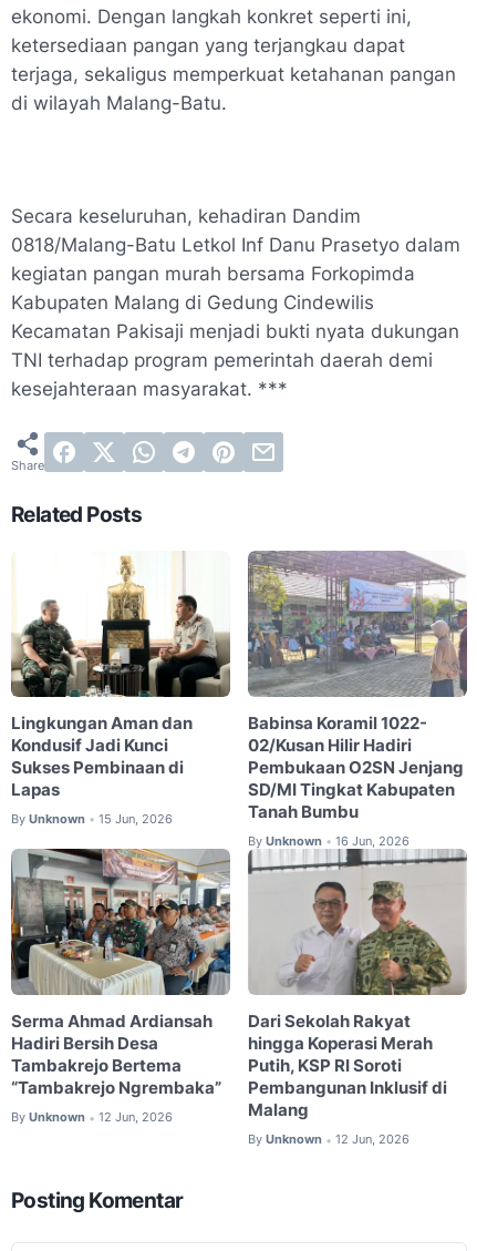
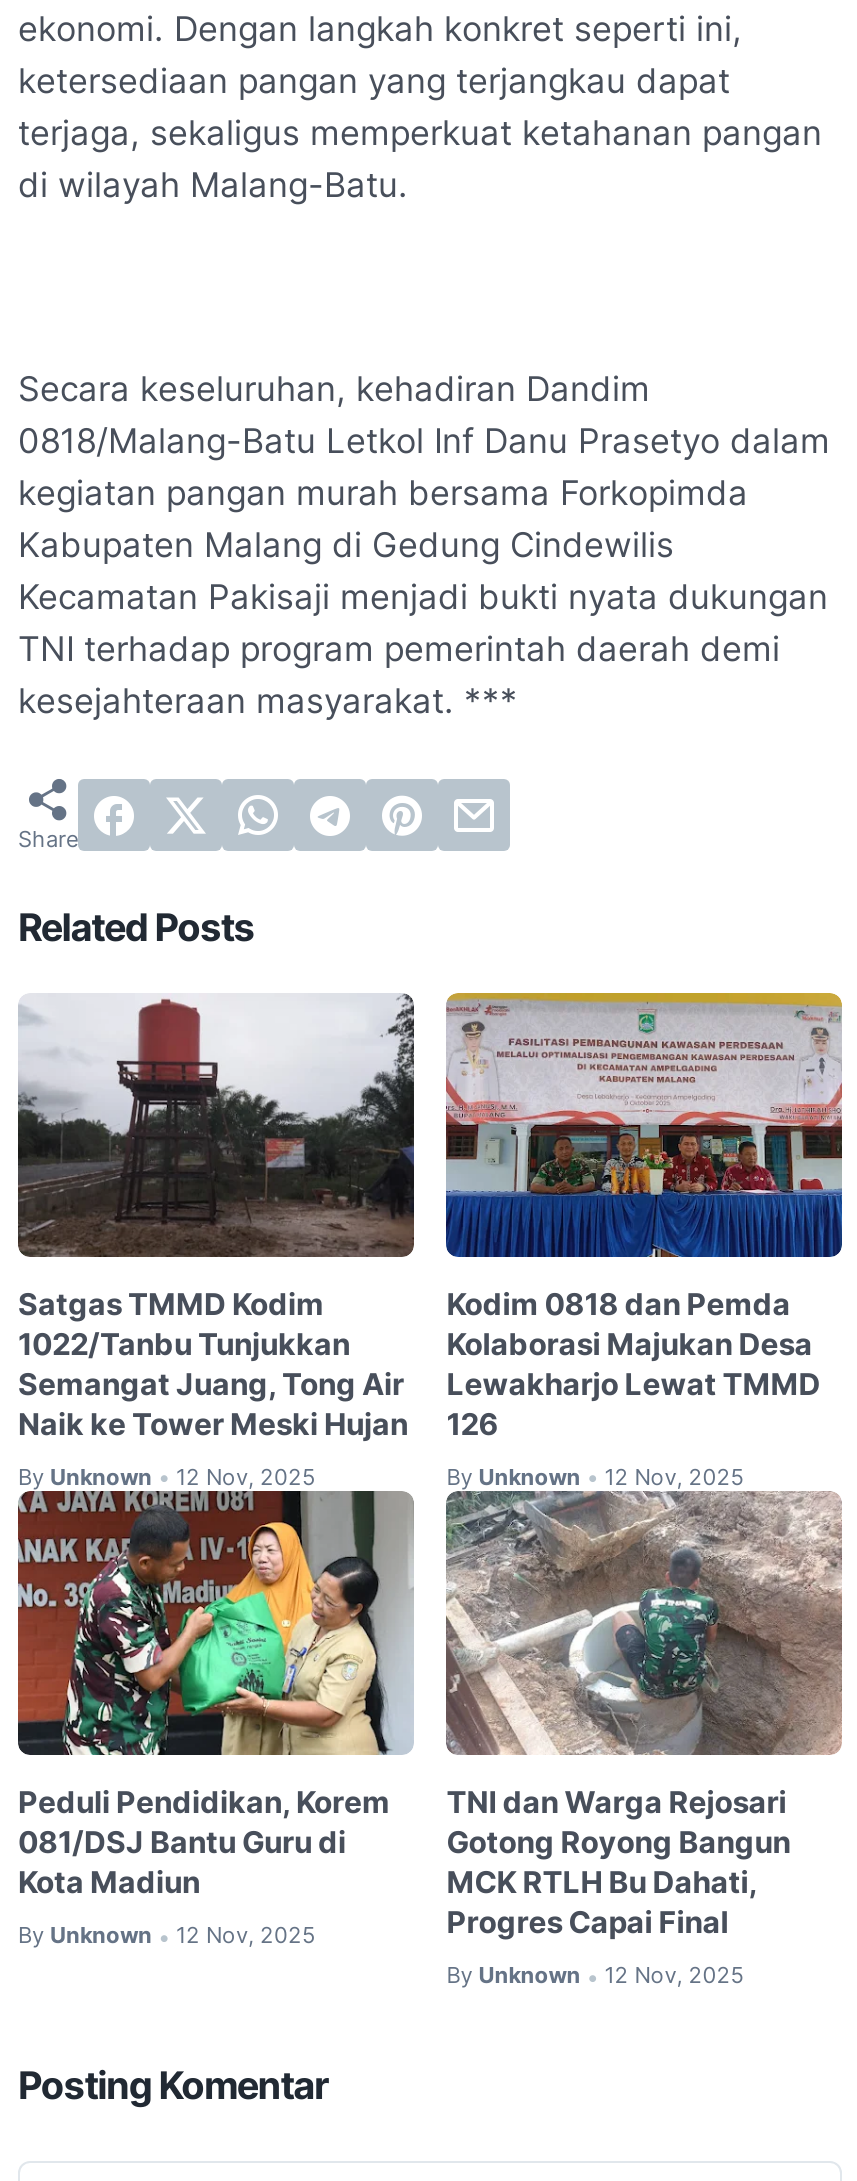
- [image]
- Lingkungan Aman dan
- Kondusif Jadi Kunci
- Sukses Pembinaan di
- Lapas
+ [image]
+ Satgas TMMD Kodim
+ 1022/Tanbu Tunjukkan
+ Semangat Juang, Tong Air
+ Naik ke Tower Meski Hujan

- [image]
- Babinsa Koramil 1022-
- 02/Kusan Hilir Hadiri
- Pembukaan O2SN Jenjang
- SD/MI Tingkat Kabupaten
- Tanah Bumbu
+ [image]
+ Kodim 0818 dan Pemda
+ Kolaborasi Majukan Desa
+ Lewakharjo Lewat TMMD
+ 126

- By Unknown • 15 Jun, 2026
+ By Unknown • 12 Nov, 2025

- [image]
- By Unknown • 16 Jun, 2026
+ [image]
+ By Unknown • 12 Nov, 2025

- [image]
- Serma Ahmad Ardiansah
- Hadiri Bersih Desa
- Tambakrejo Bertema
- “Tambakrejo Ngrembaka”
+ [image]
+ Peduli Pendidikan, Korem
+ 081/DSJ Bantu Guru di
+ Kota Madiun

- Dari Sekolah Rakyat
- hingga Koperasi Merah
- Putih, KSP RI Soroti
- Pembangunan Inklusif di
- Malang
+ TNI dan Warga Rejosari
+ Gotong Royong Bangun
+ MCK RTLH Bu Dahati,
+ Progres Capai Final

- By Unknown • 12 Jun, 2026
+ By Unknown • 12 Nov, 2025

- By Unknown • 12 Jun, 2026
+ By Unknown • 12 Nov, 2025
